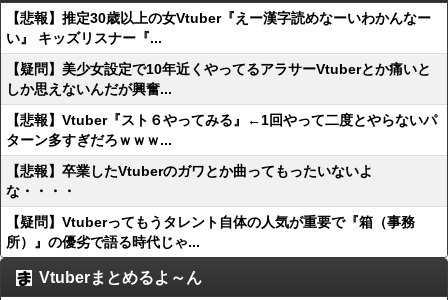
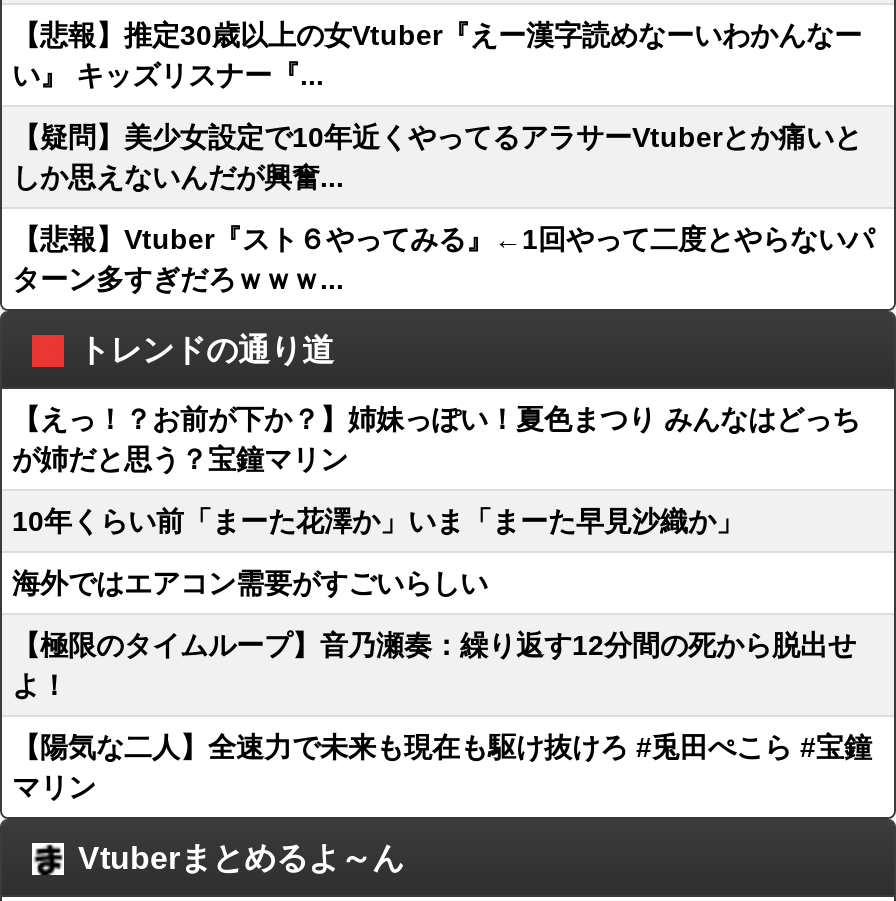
- 【悲報】卒業したVtuberのガワとか曲ってもったいないよ
- な・・・・
- 【疑問】Vtuberってもうタレント自体の人気が重要で『箱（事務
- 所）』の優劣で語る時代じゃ...
+ トレンドの通り道
+ 【えっ！？お前が下か？】姉妹っぽい！夏色まつり みんなはどっち
+ が姉だと思う？宝鐘マリン
+ 10年くらい前「まーた花澤か」いま「まーた早見沙織か」
+ 海外ではエアコン需要がすごいらしい
+ 【極限のタイムループ】音乃瀬奏：繰り返す12分間の死から脱出せ
+ よ！
+ 【陽気な二人】全速力で未来も現在も駆け抜けろ #兎田ぺこら #宝鐘
+ マリン
